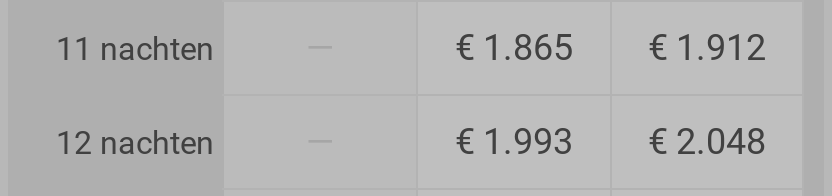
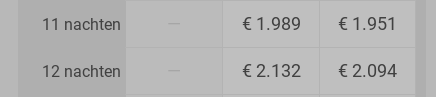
- € 1.865
+ € 1.989

- € 1.912
+ € 1.951

- € 1.993
+ € 2.132

- € 2.048
+ € 2.094
